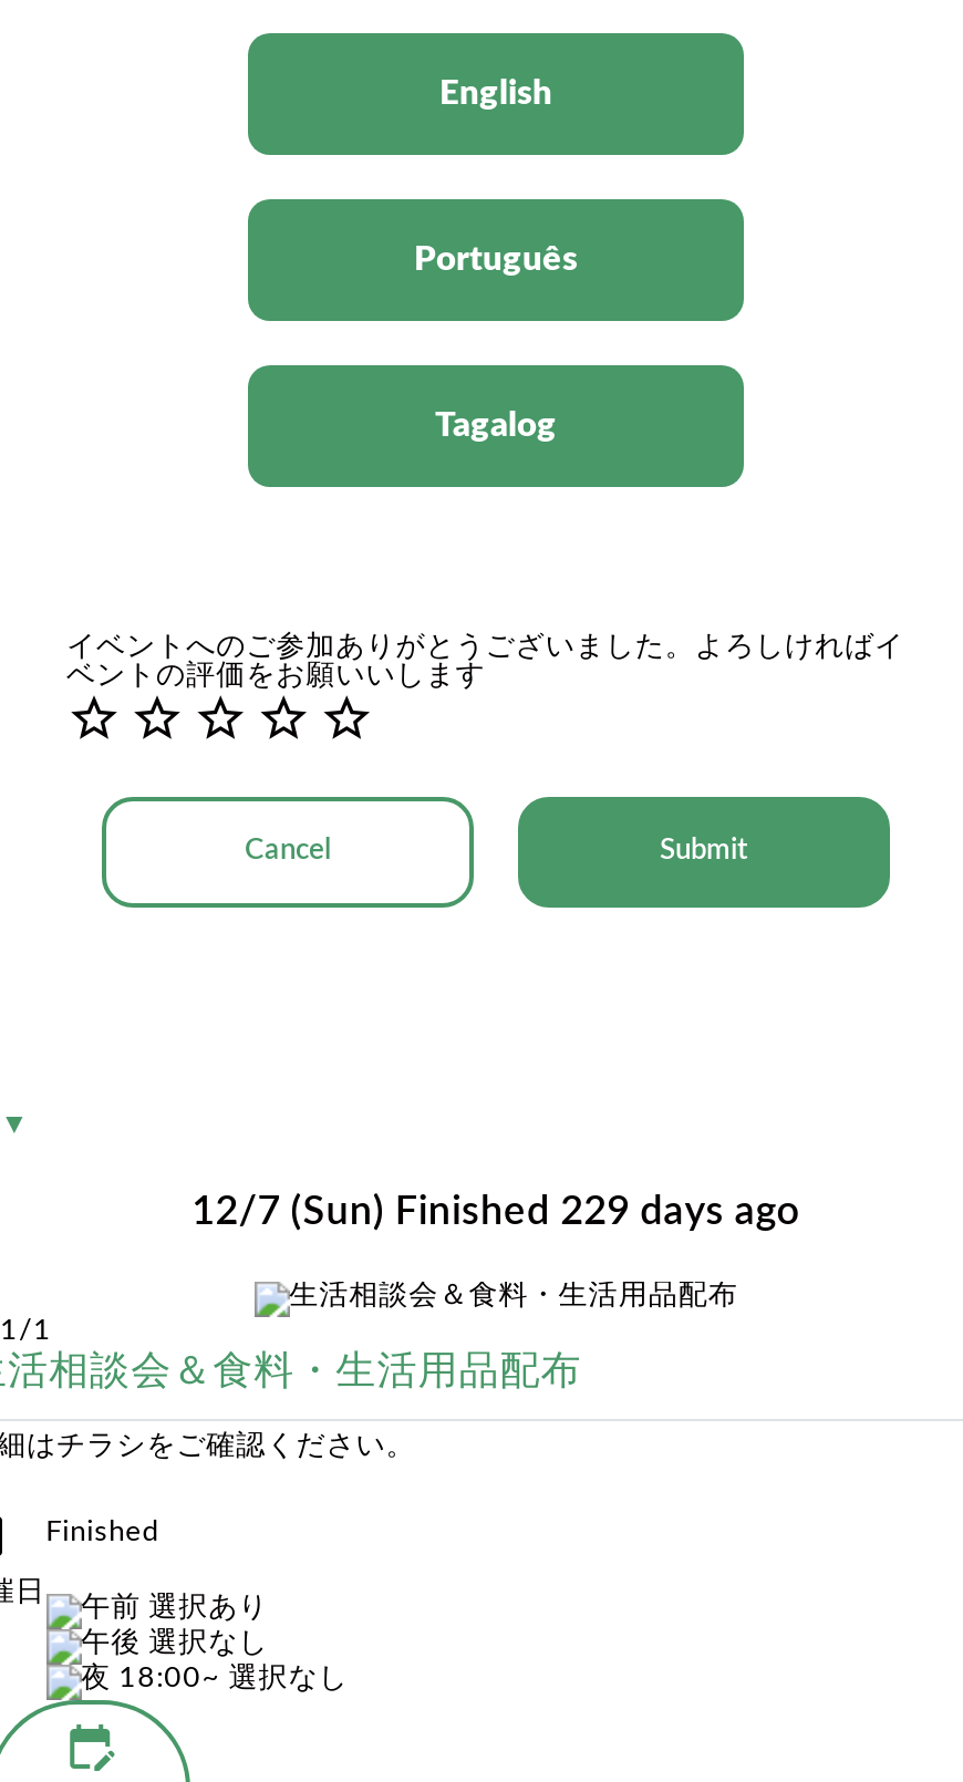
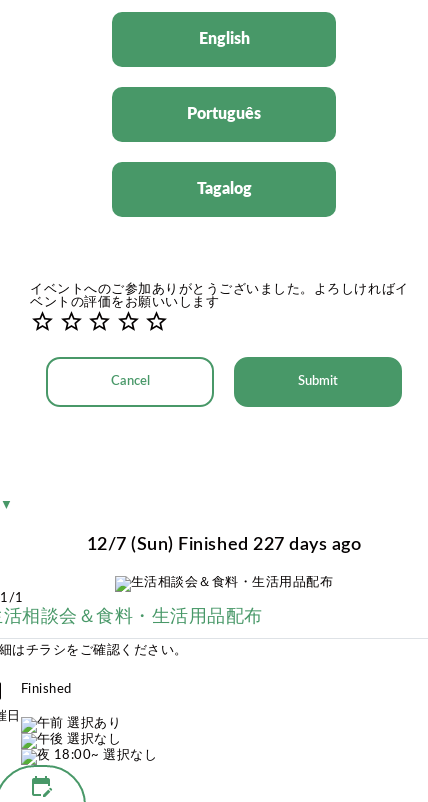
- 12/7 (Sun) Finished 229 days ago
+ 12/7 (Sun) Finished 227 days ago
